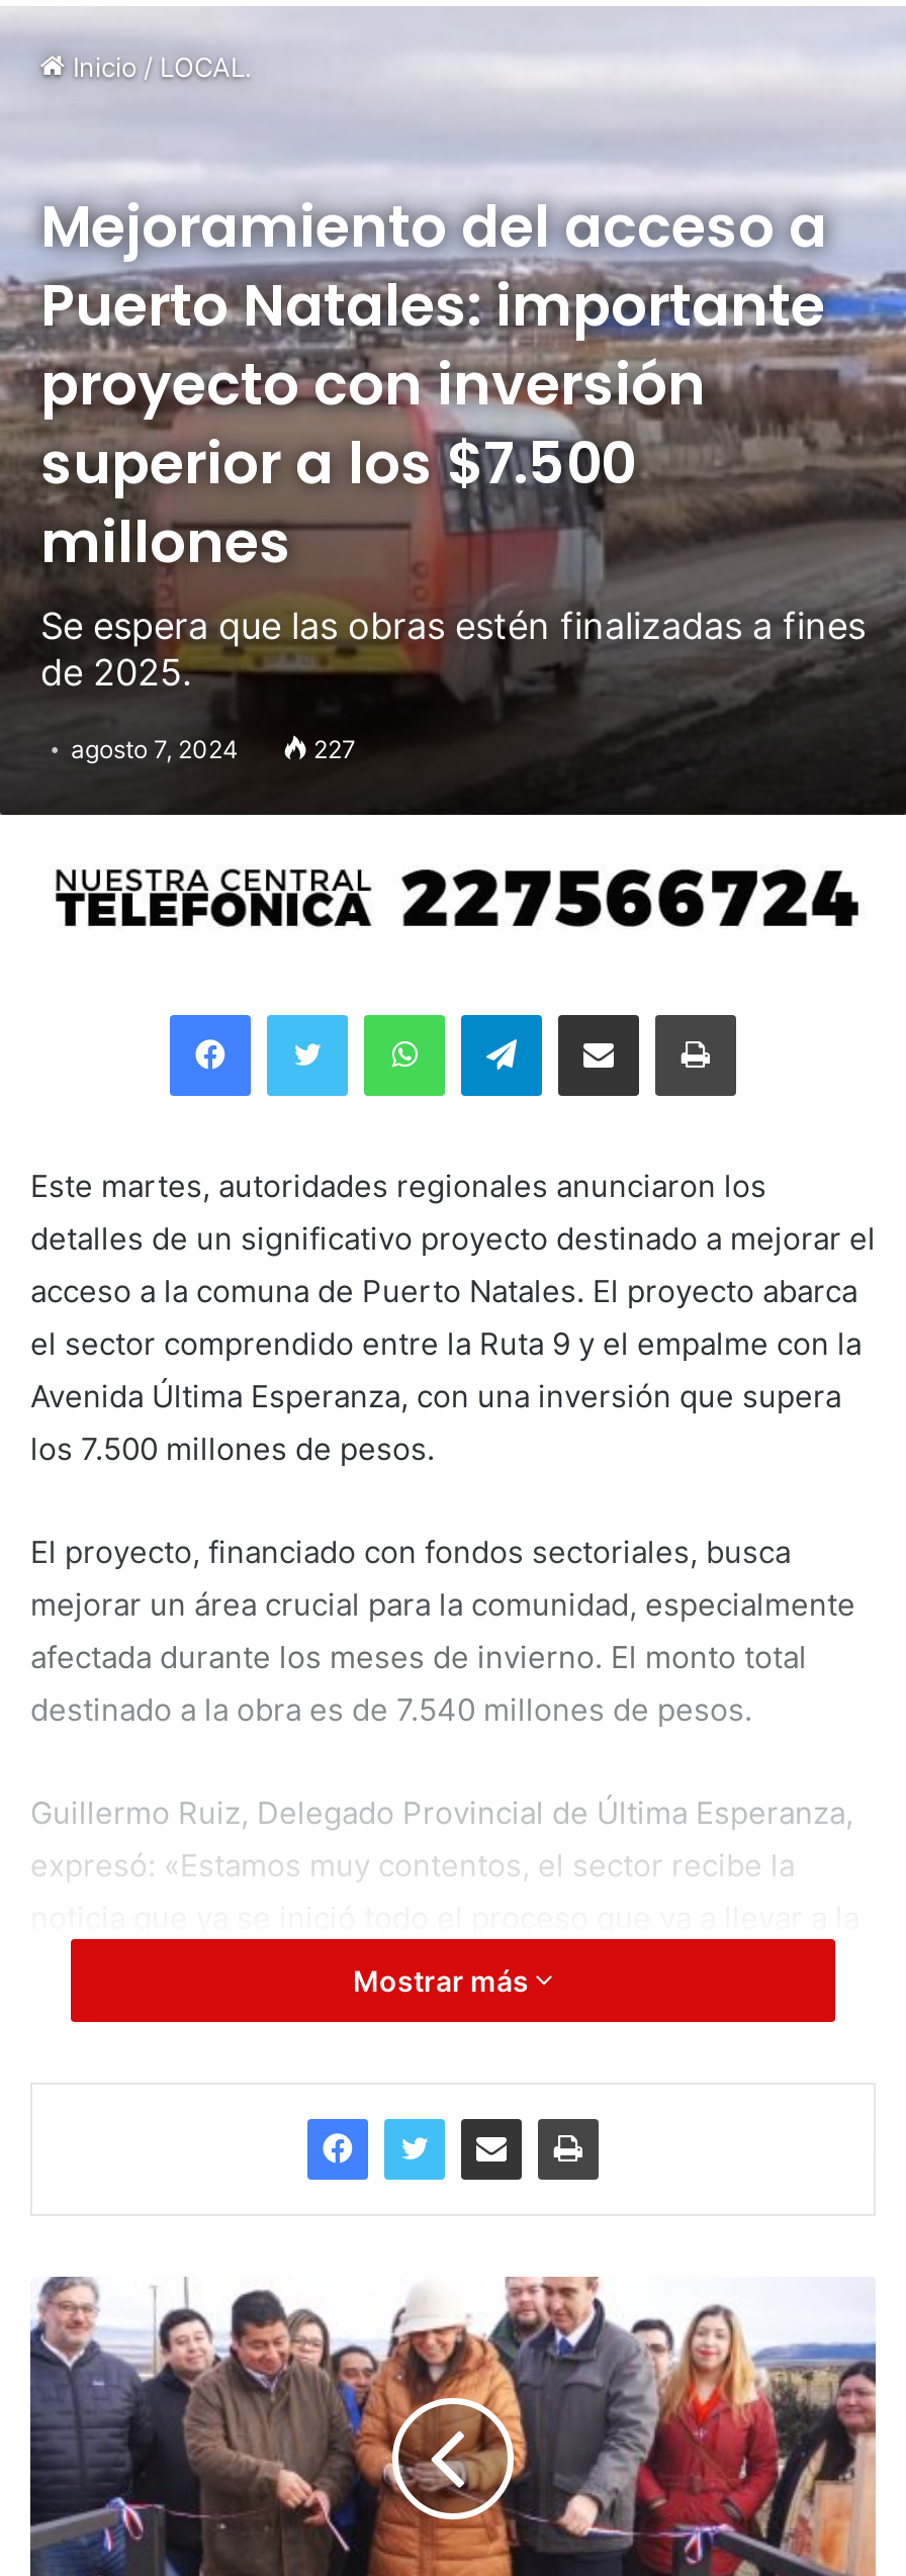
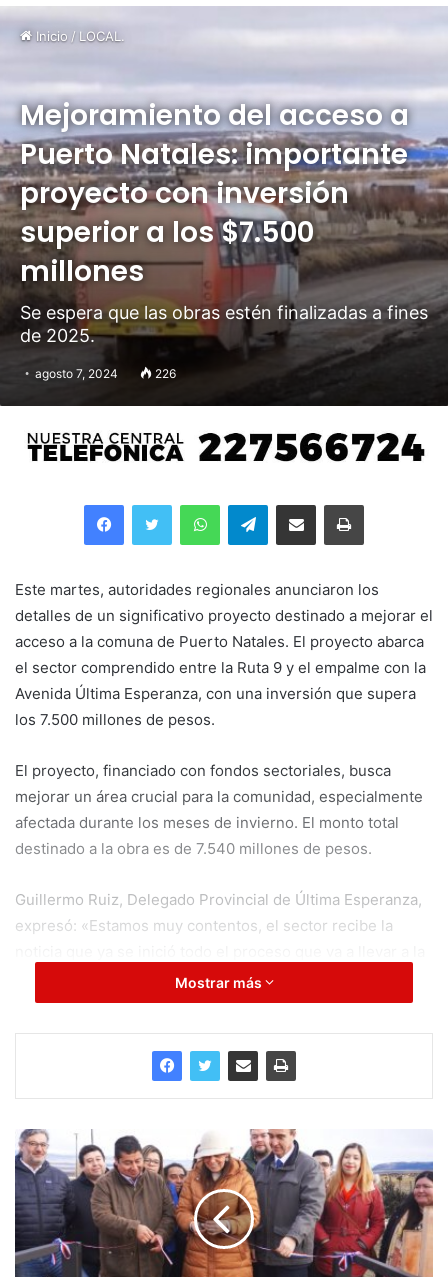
- 227
+ 226
